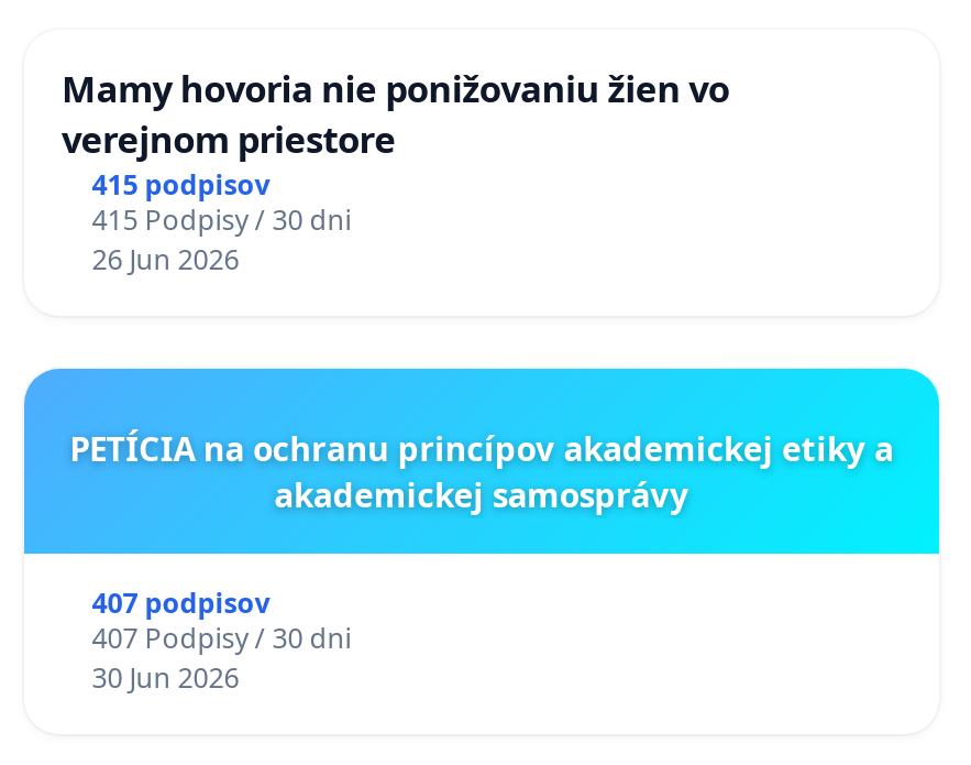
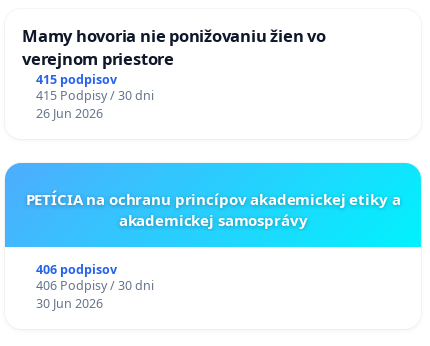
- 407 podpisov
+ 406 podpisov

- 407 Podpisy / 30 dni
+ 406 Podpisy / 30 dni
